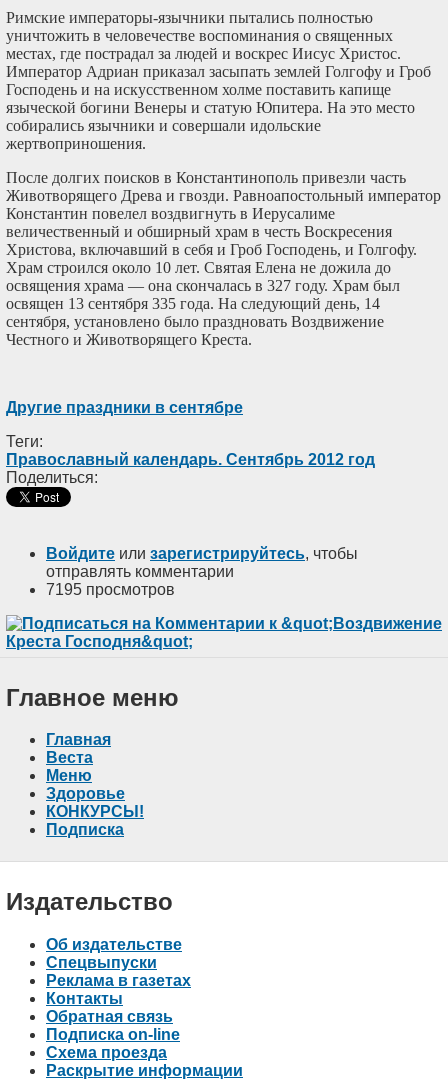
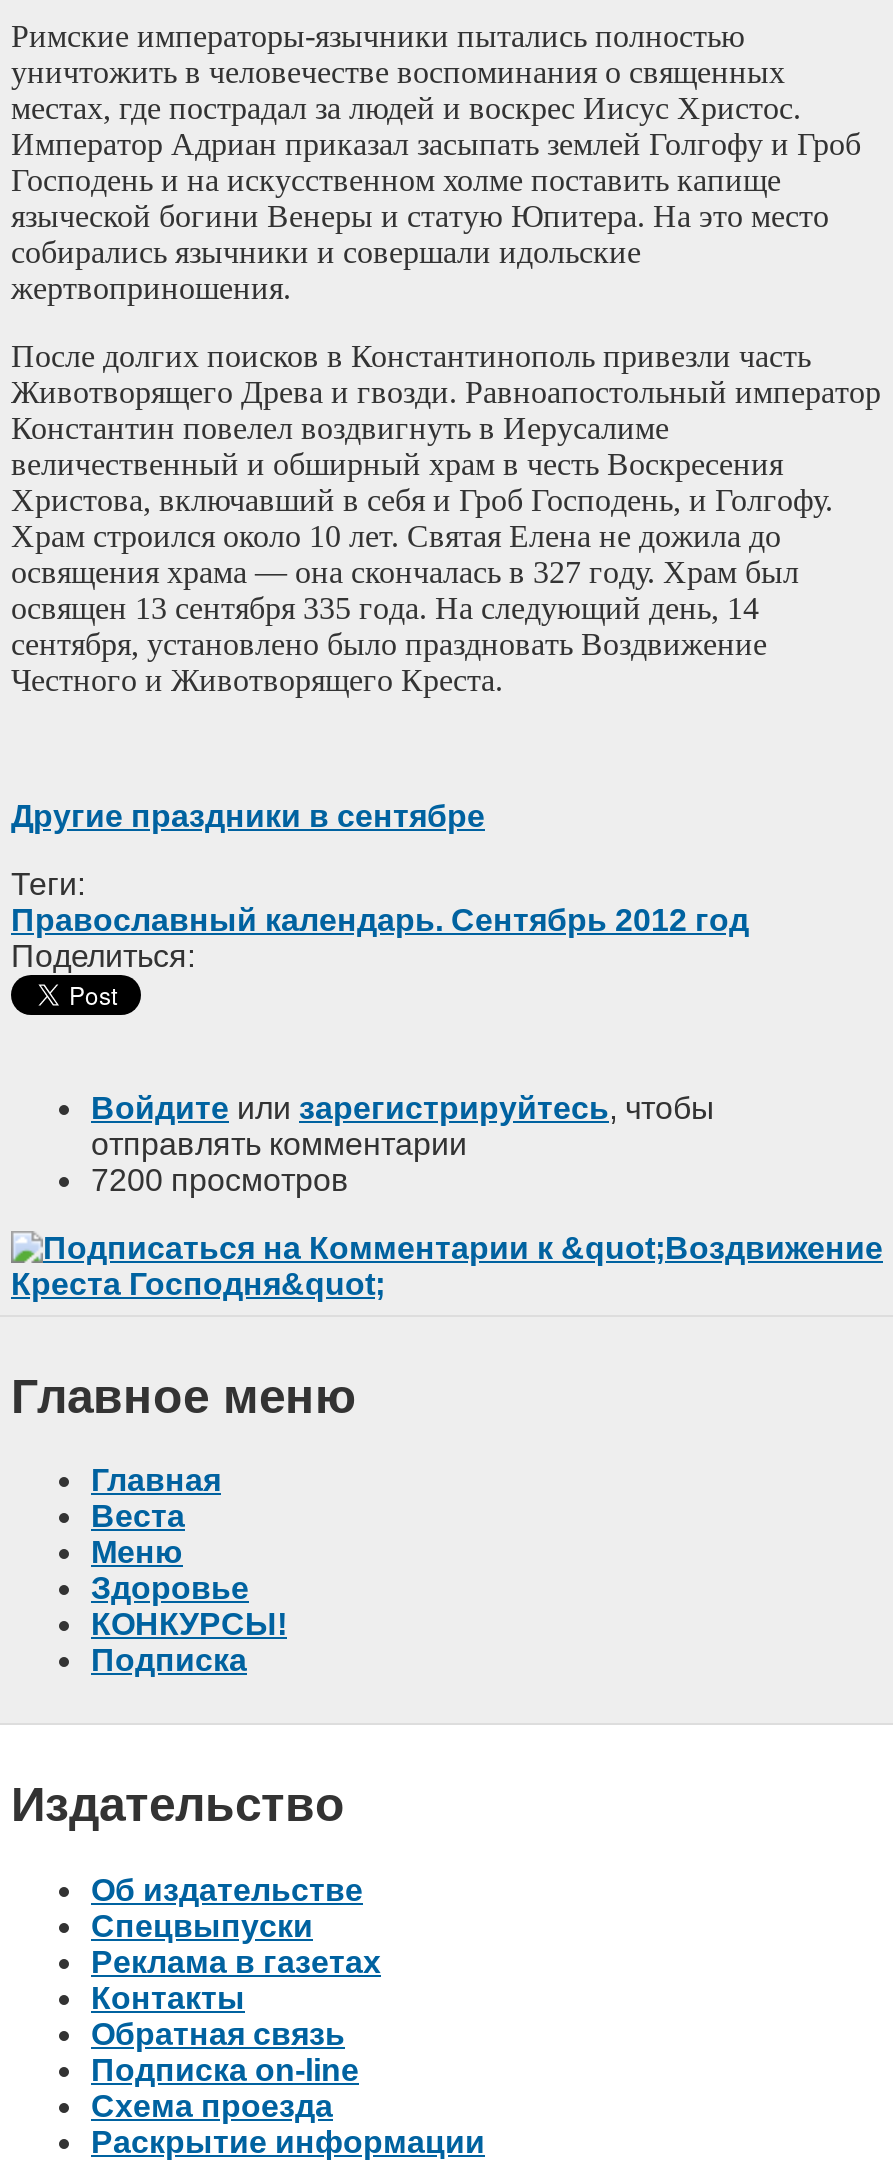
- 7195 просмотров
+ 7200 просмотров
